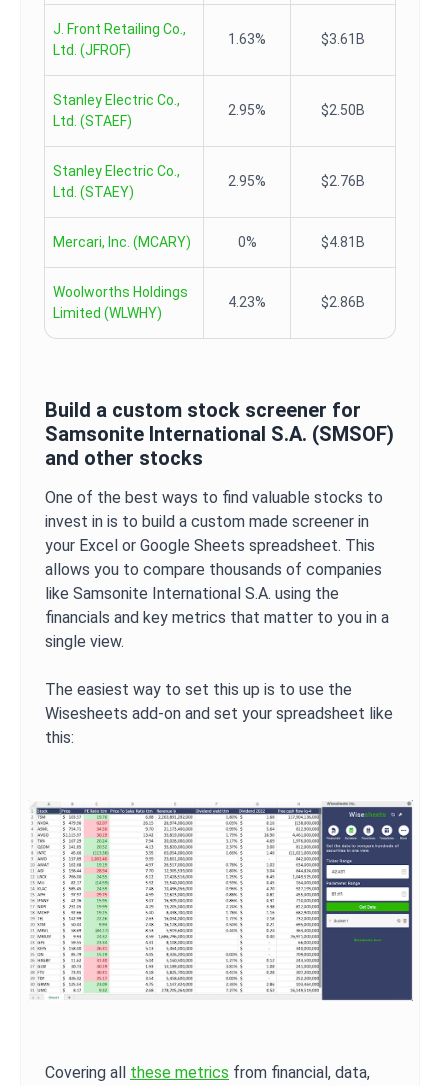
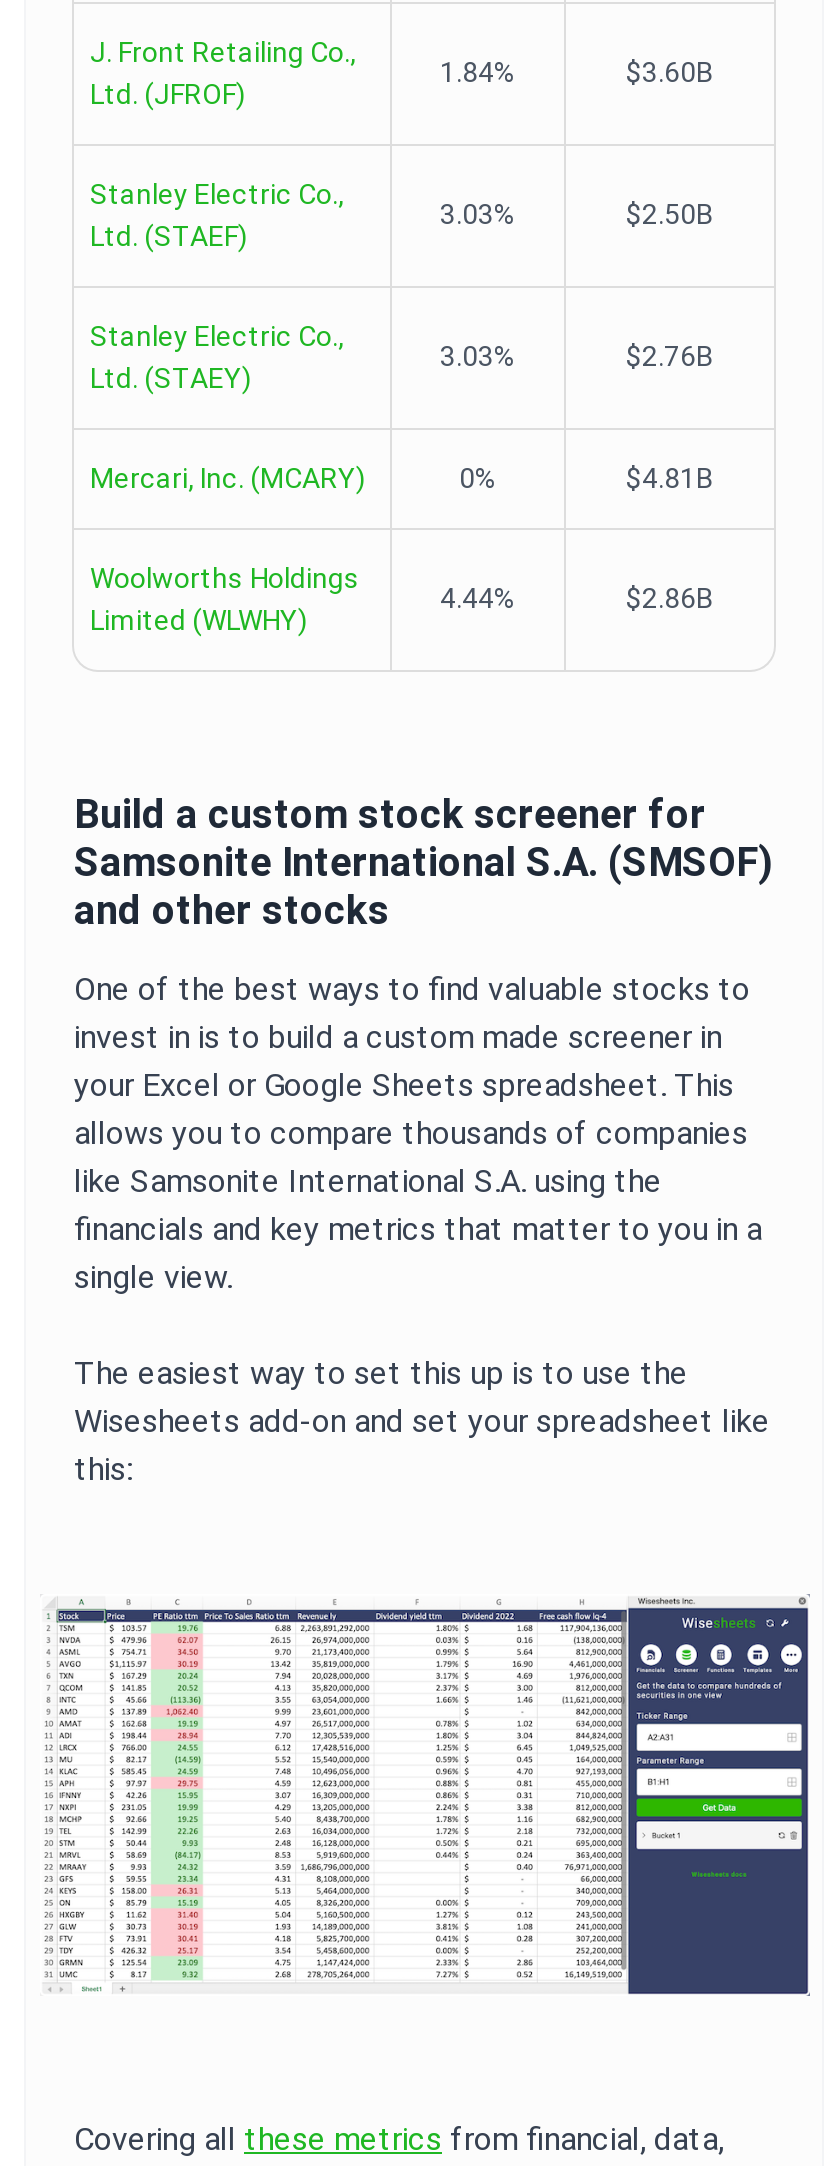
- 1.63%
- $3.61B
+ 1.84%
+ $3.60B

- 2.95%
+ 3.03%

- 2.95%
+ 3.03%

- 4.23%
+ 4.44%
